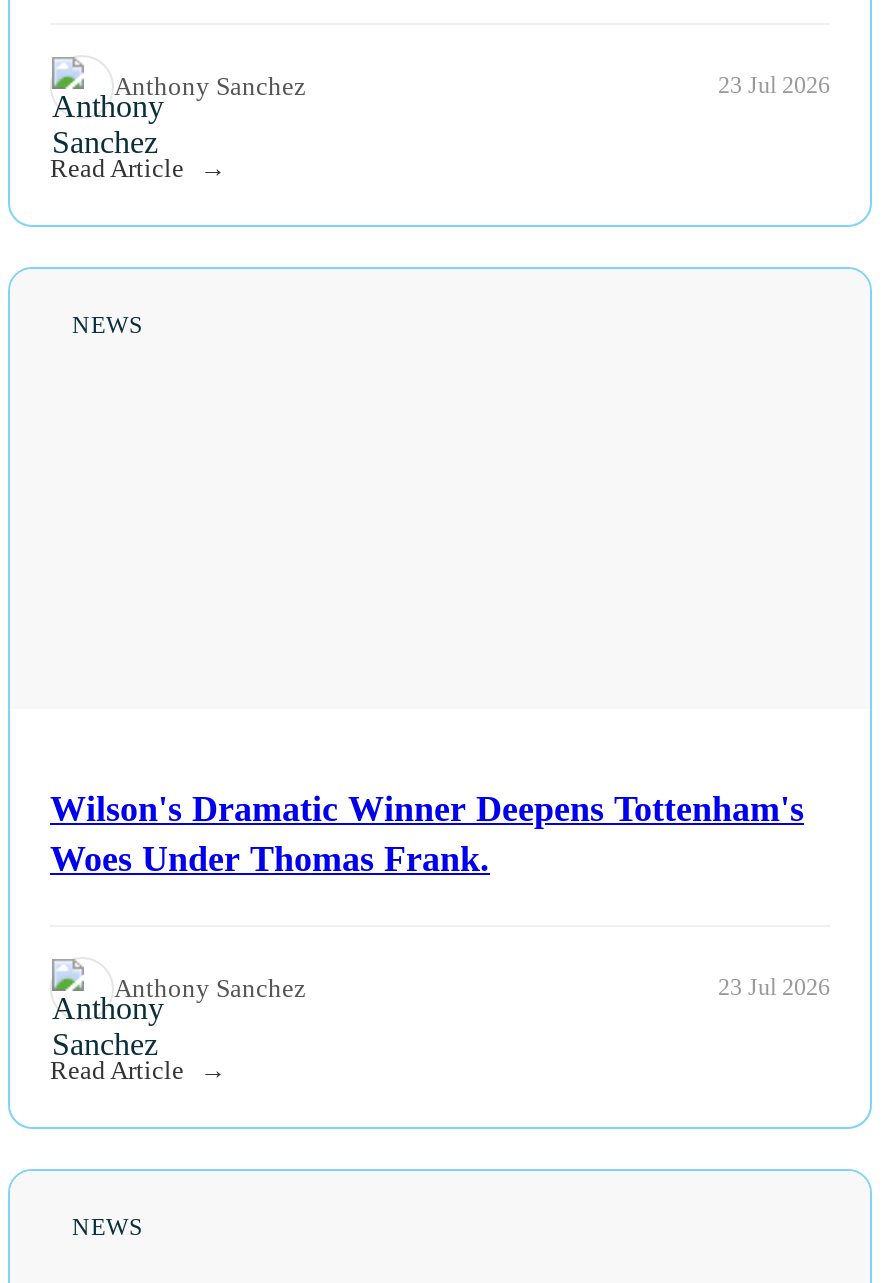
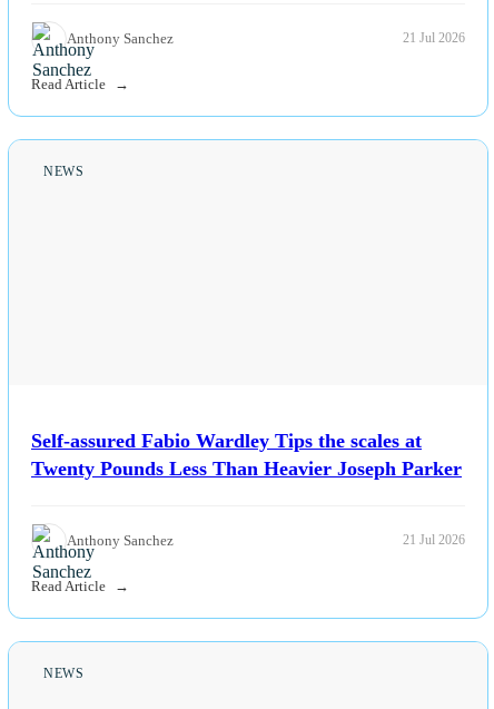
- 23 Jul 2026
+ 21 Jul 2026

- Wilson's Dramatic Winner Deepens Tottenham's
- Woes Under Thomas Frank.
+ Self-assured Fabio Wardley Tips the scales at
+ Twenty Pounds Less Than Heavier Joseph Parker

- 23 Jul 2026
+ 21 Jul 2026
